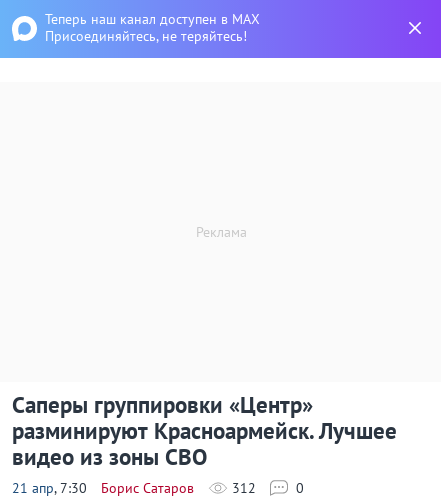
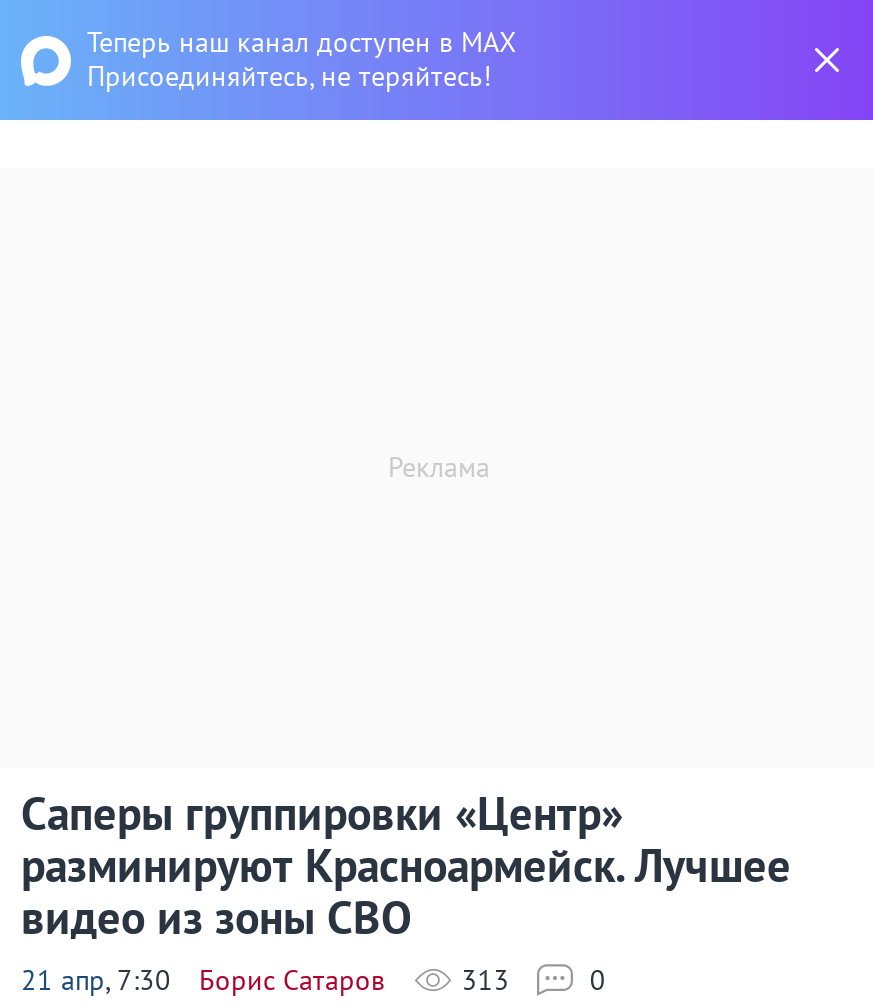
- 312
+ 313
